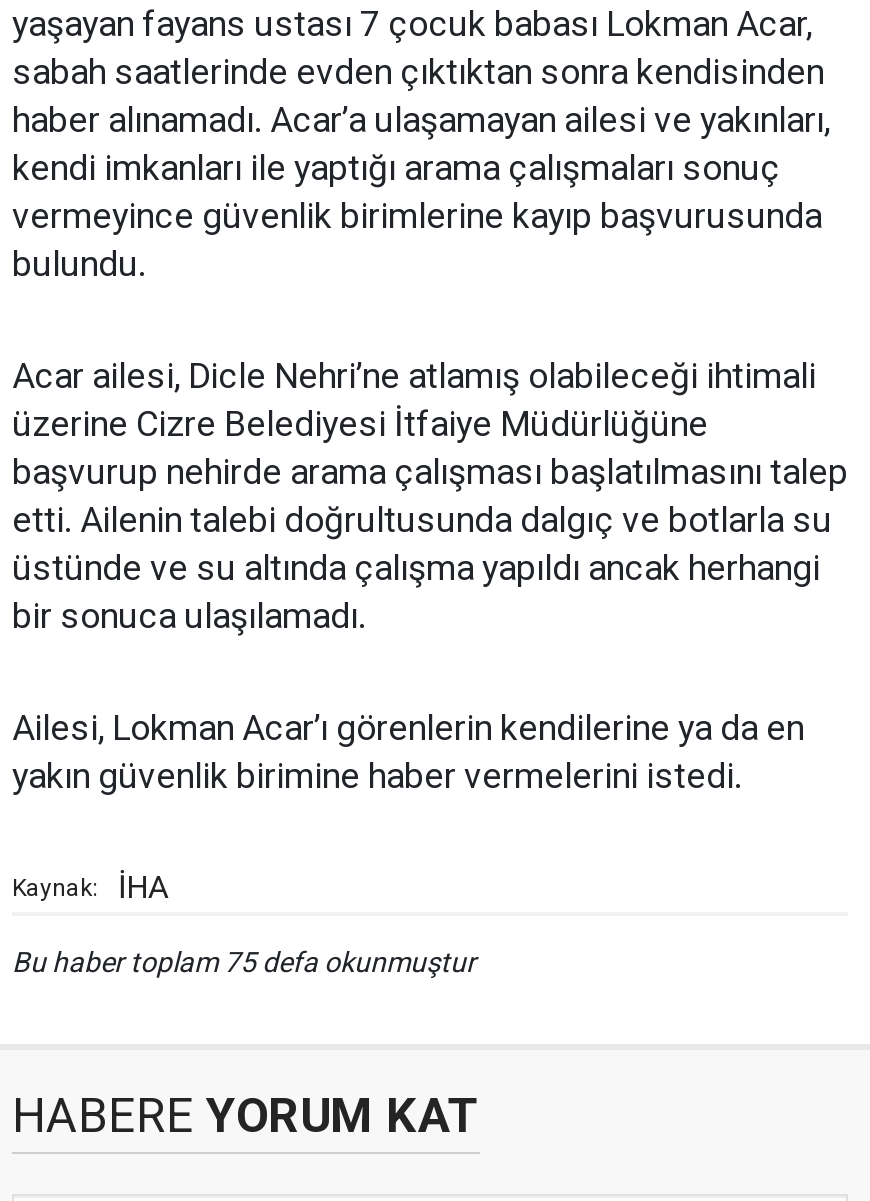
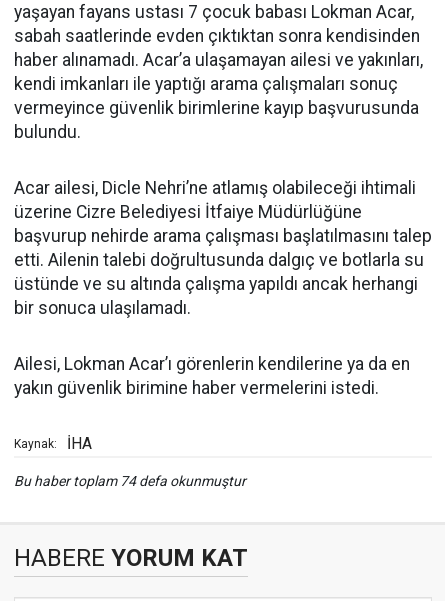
- Bu haber toplam 75 defa okunmuştur
+ Bu haber toplam 74 defa okunmuştur
